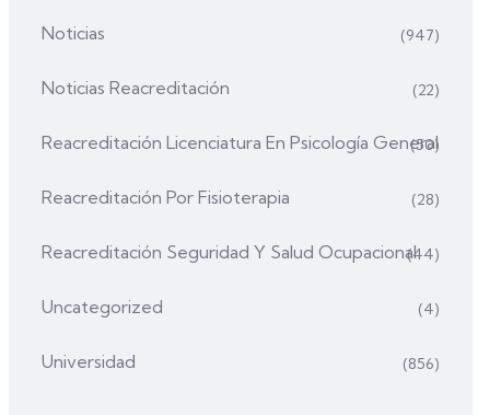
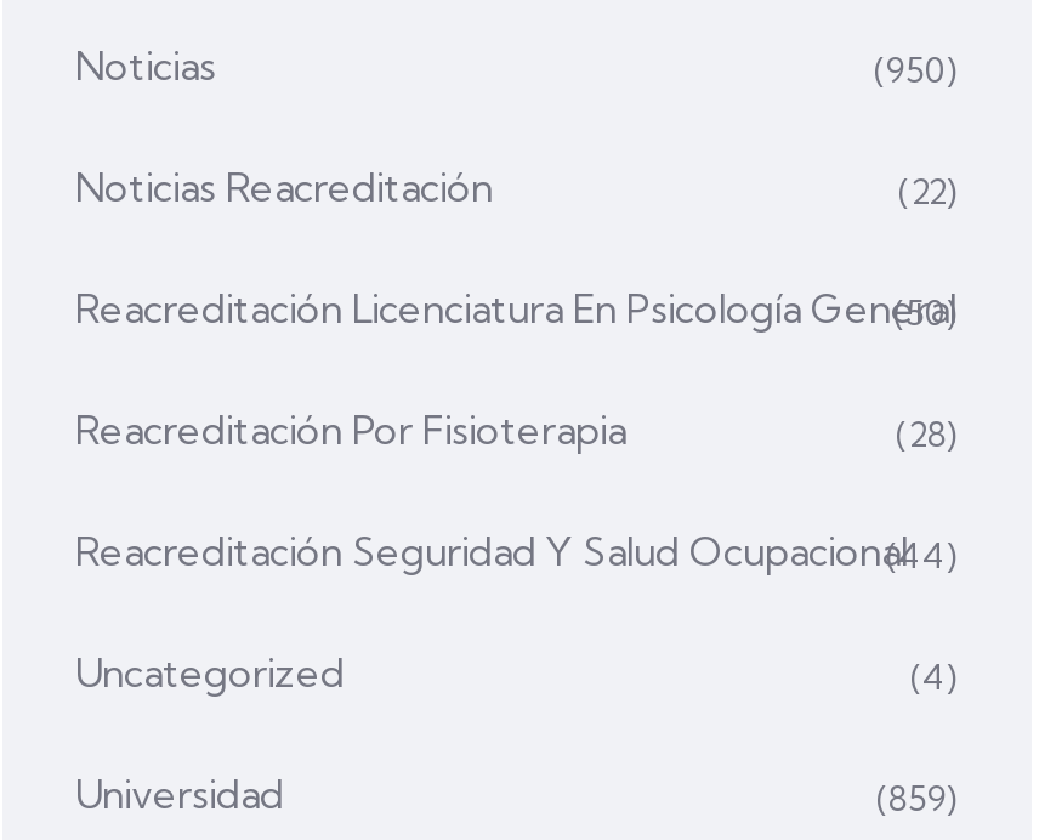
- (947)
+ (950)

- (856)
+ (859)
